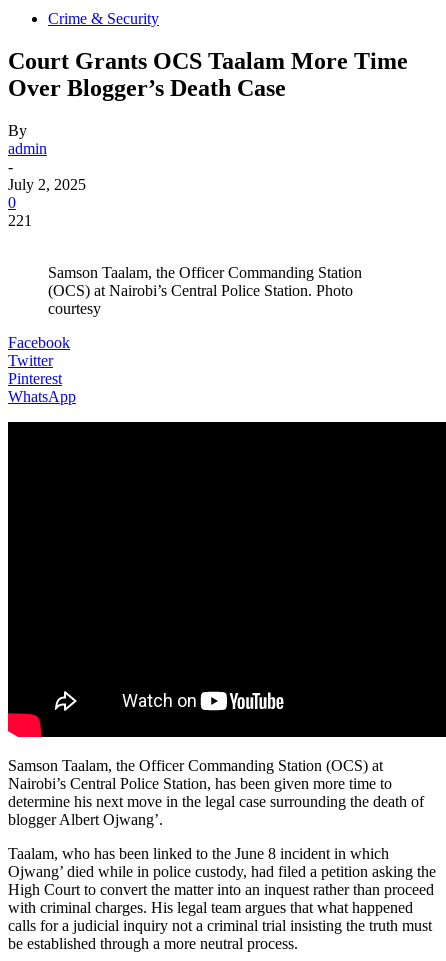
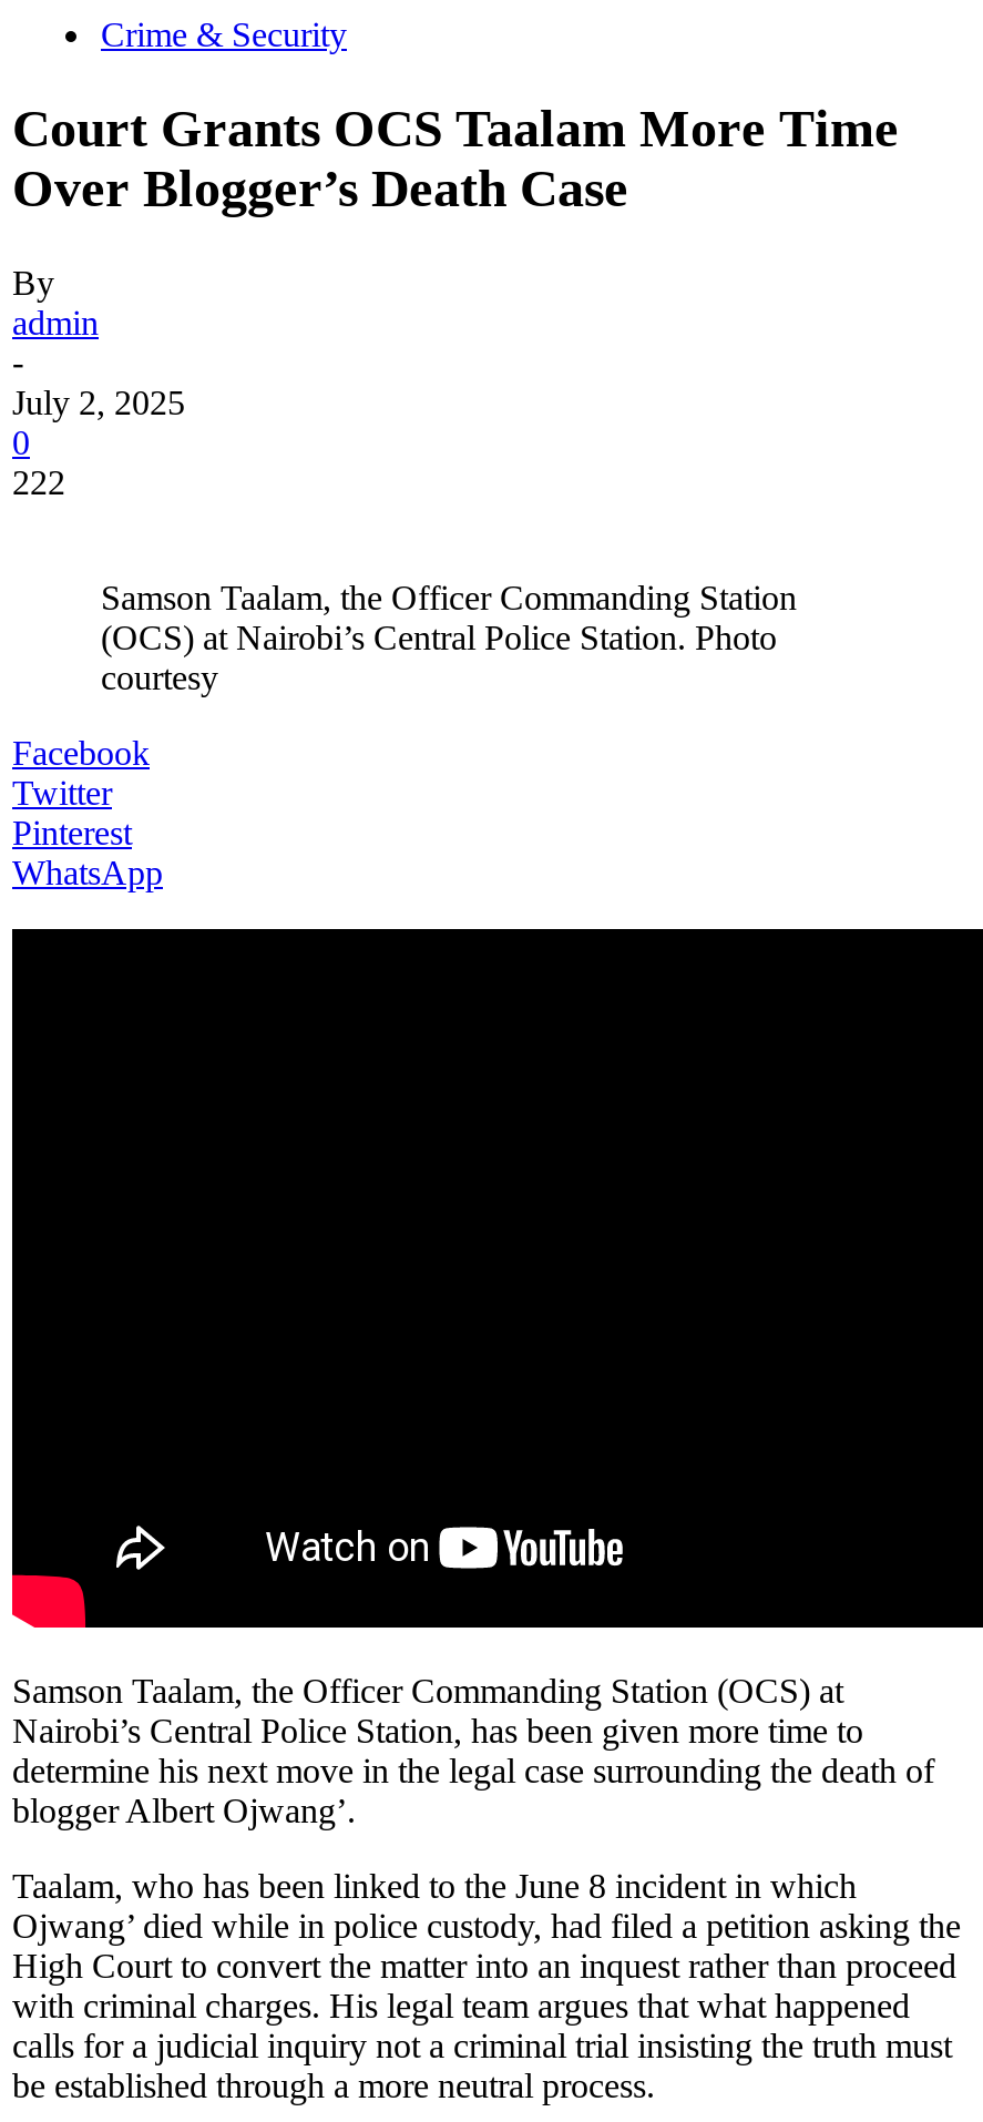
- 221
+ 222
